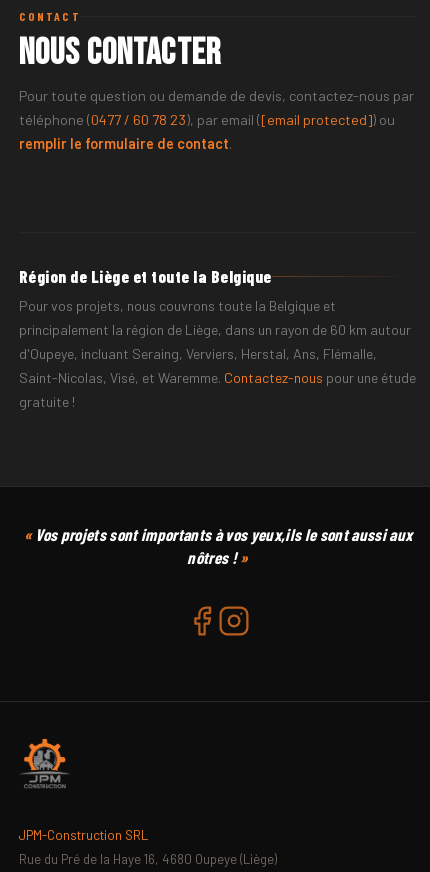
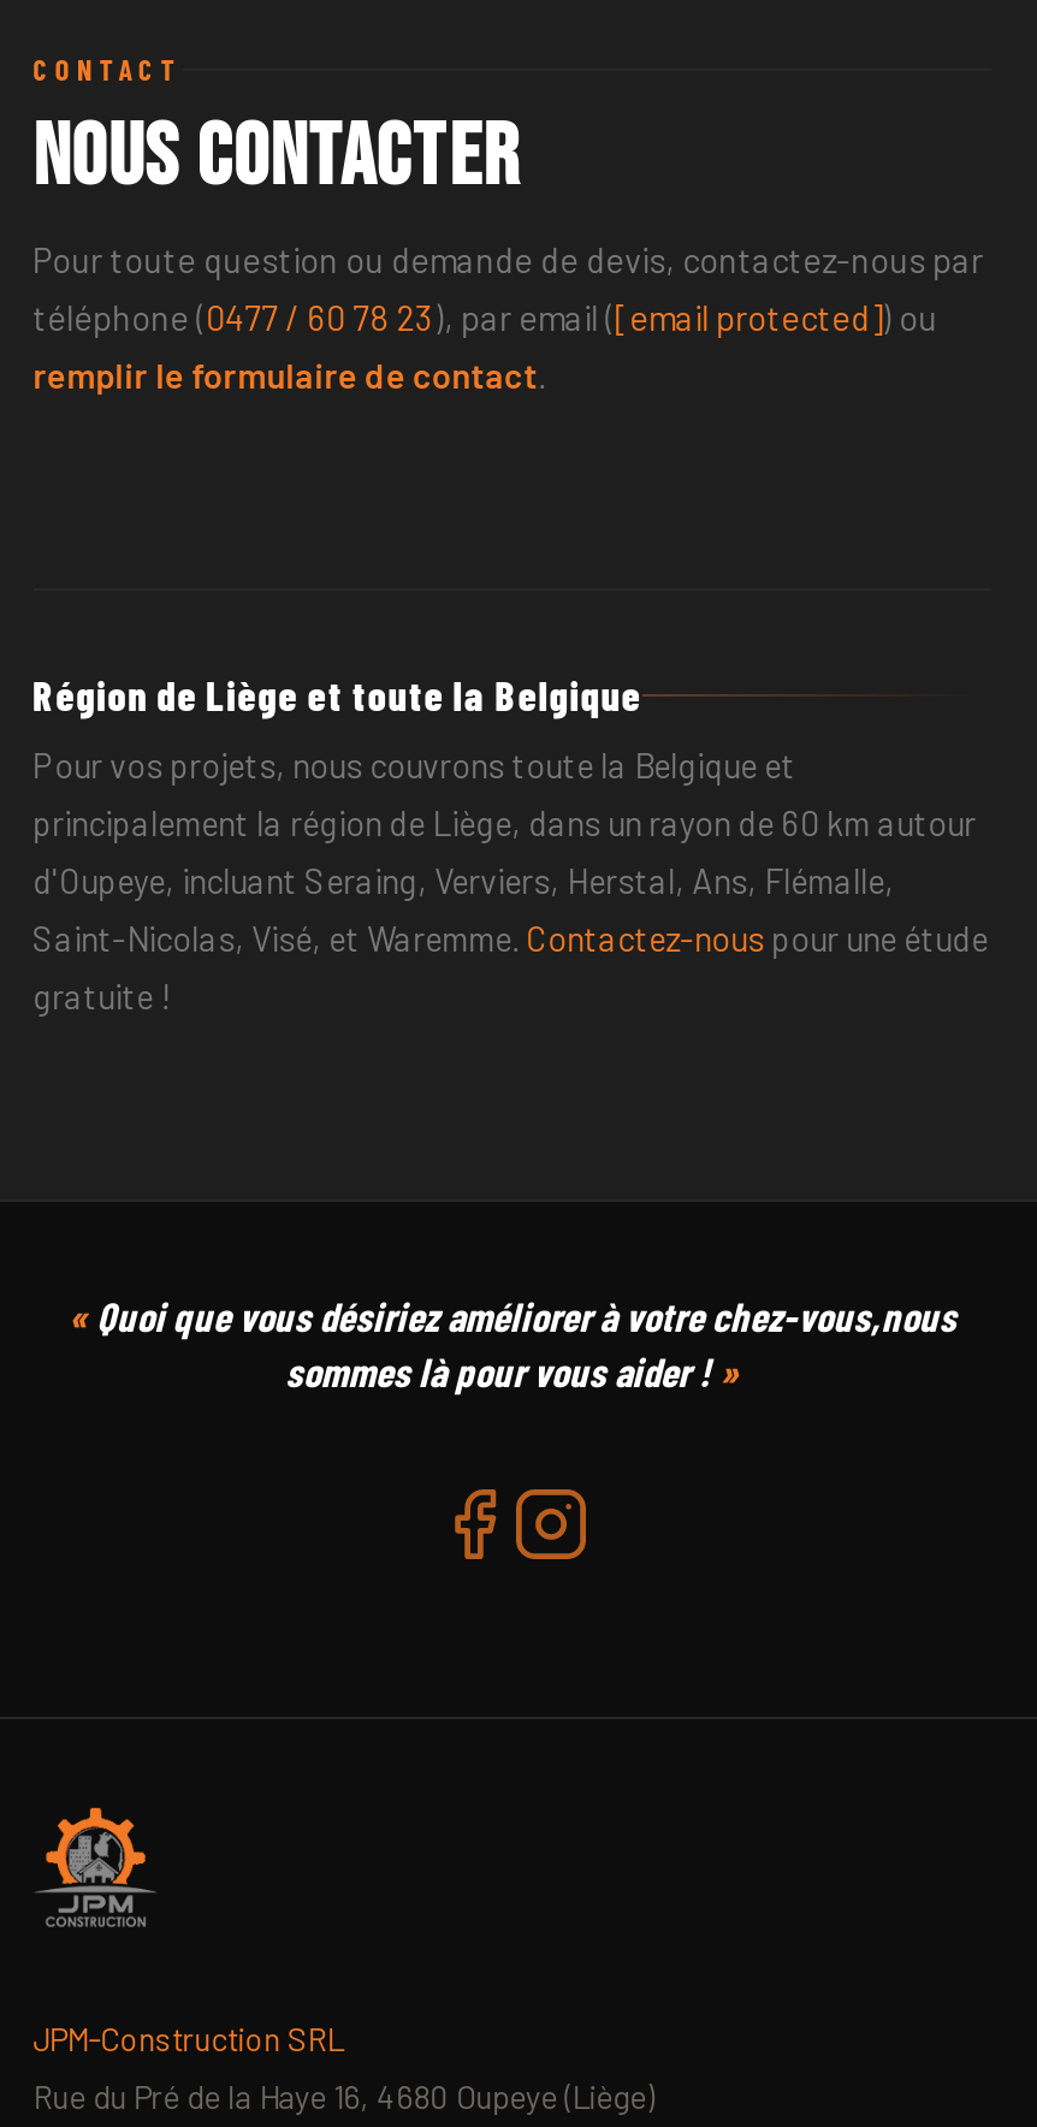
- Vos projets sont importants à vos yeux,ils le sont aussi aux
- nôtres !
+ Quoi que vous désiriez améliorer à votre chez-vous,nous
+ sommes là pour vous aider !
